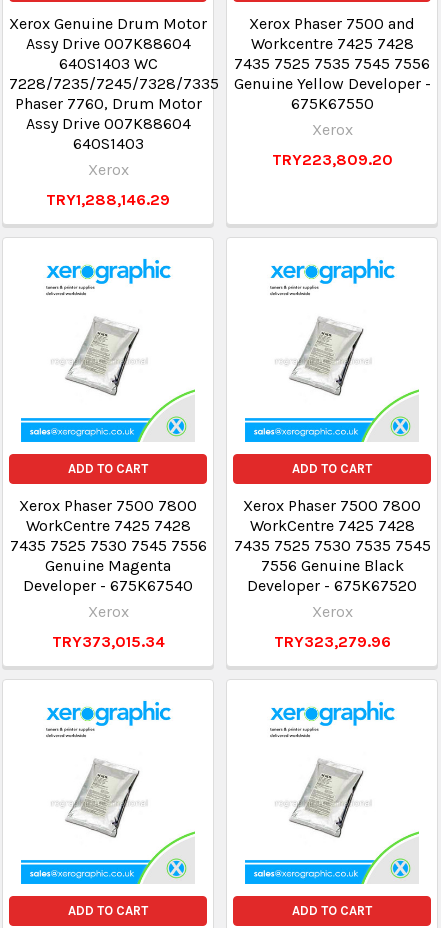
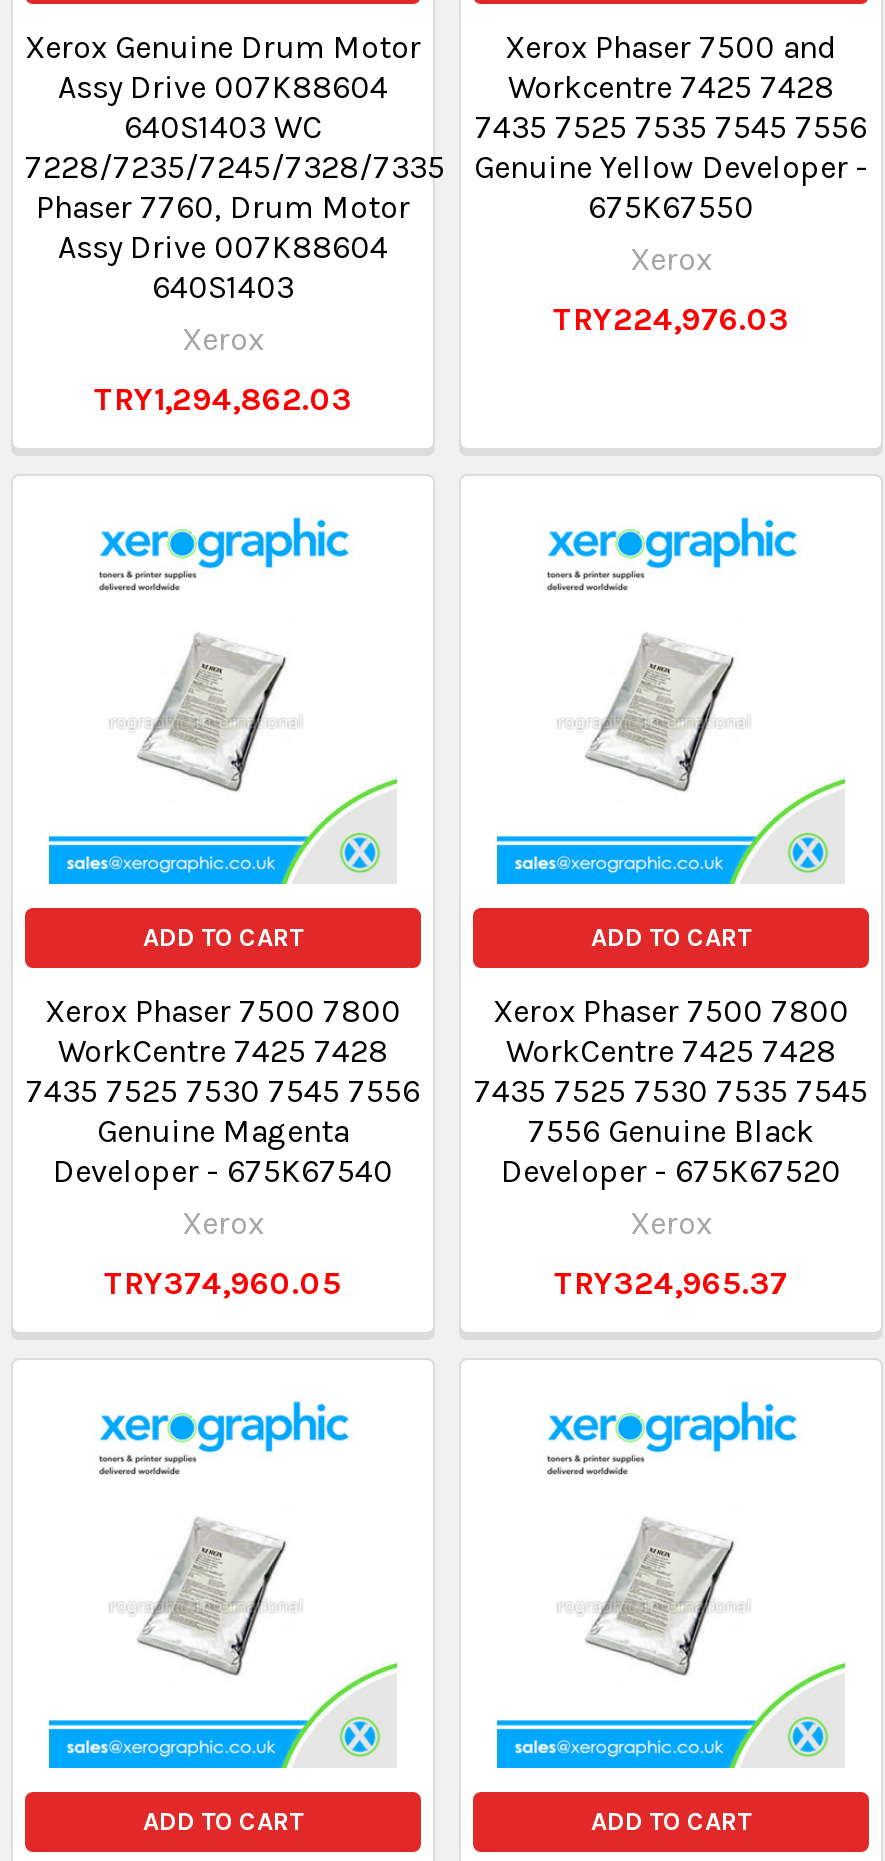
- TRY223,809.20
+ TRY224,976.03

- TRY1,288,146.29
+ TRY1,294,862.03

- TRY373,015.34
+ TRY374,960.05

- TRY323,279.96
+ TRY324,965.37
